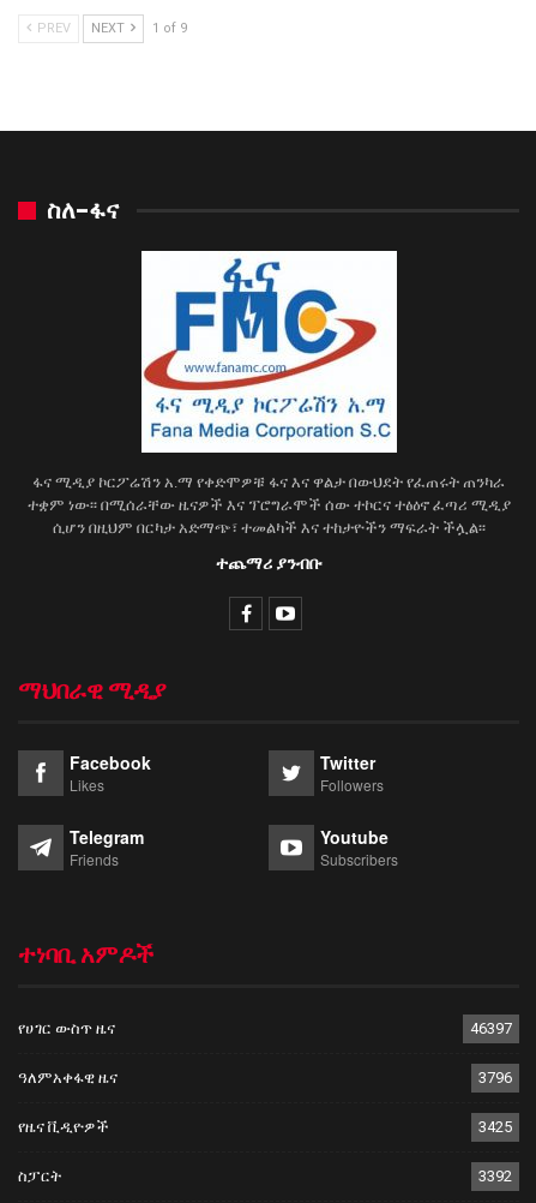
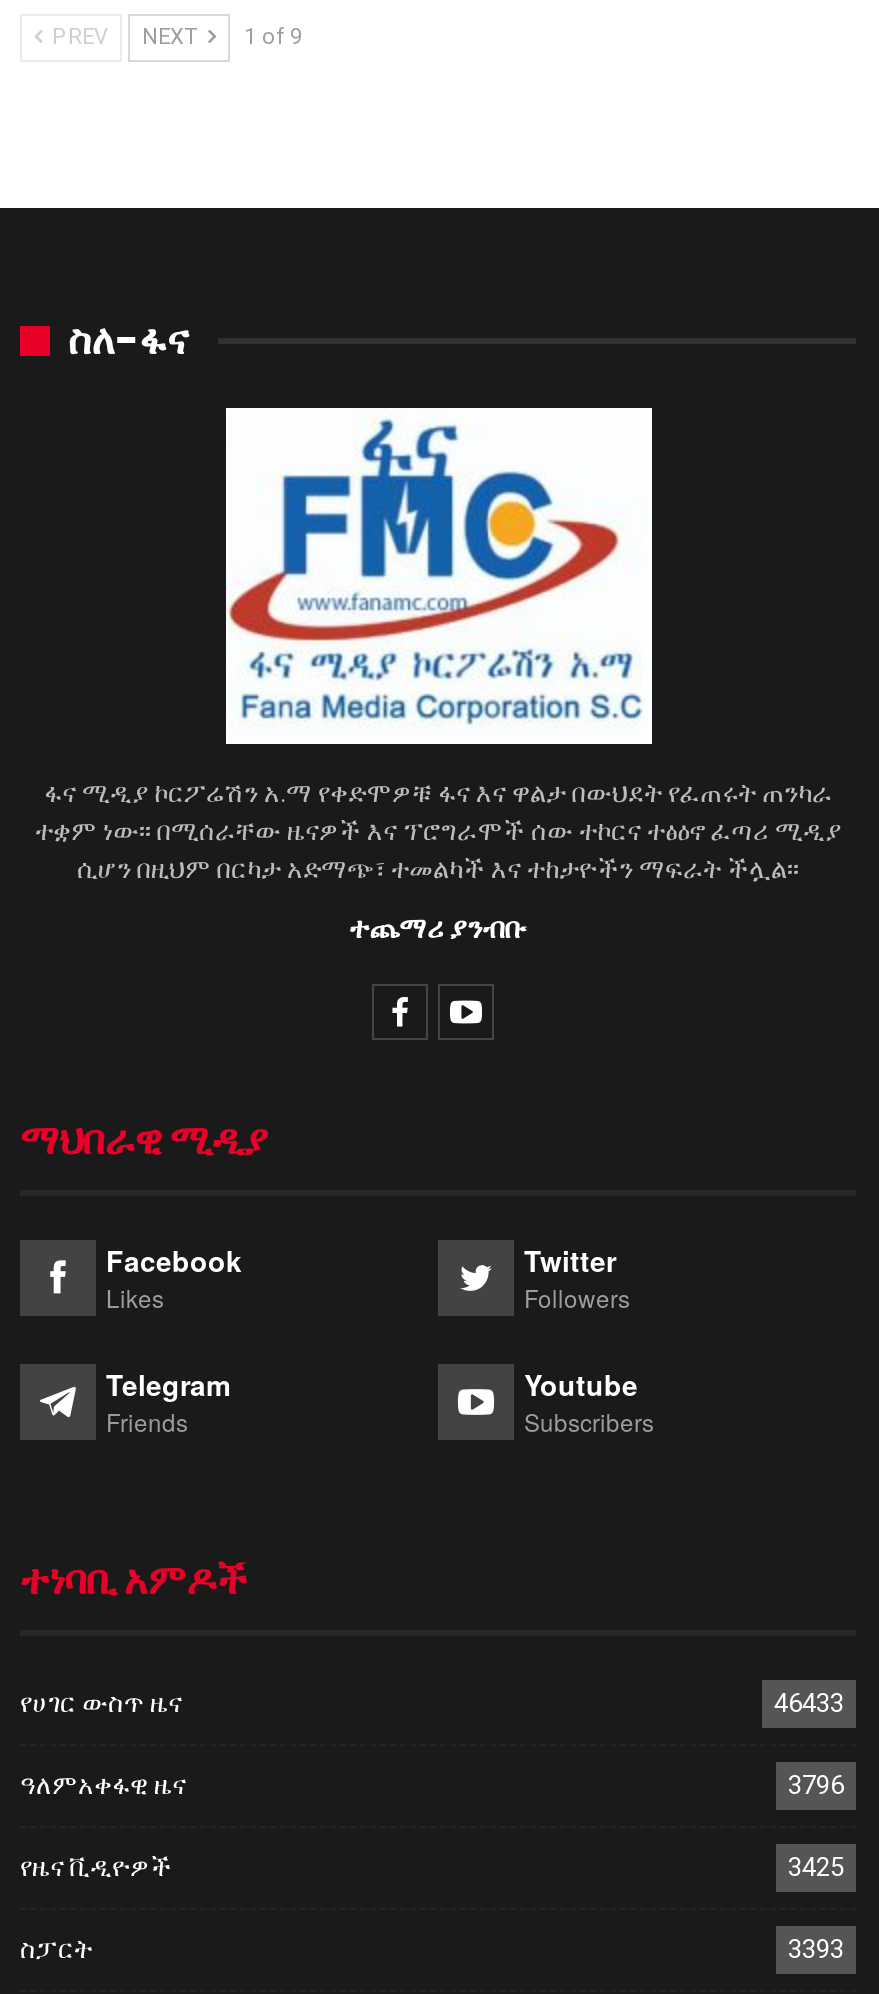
- 46397
+ 46433

- 3392
+ 3393
